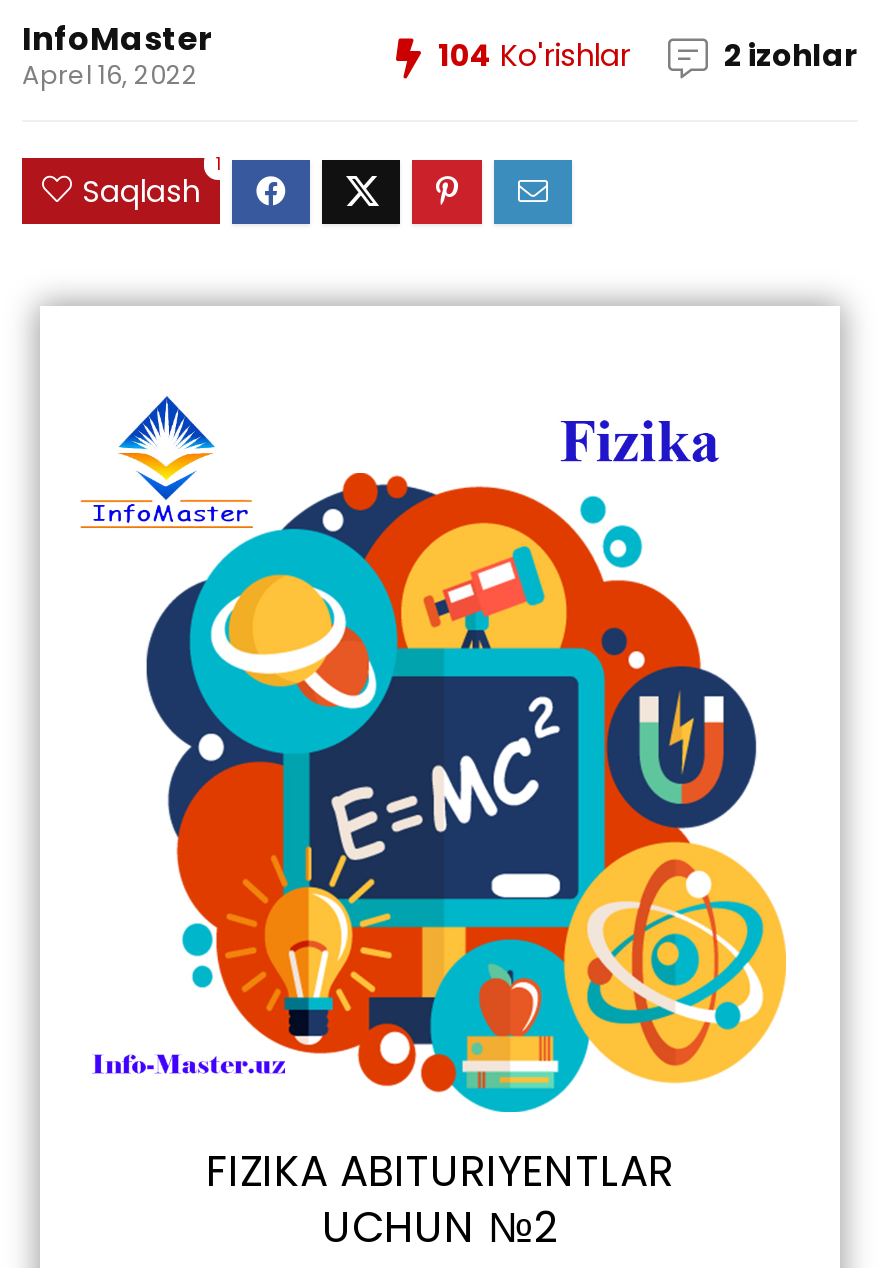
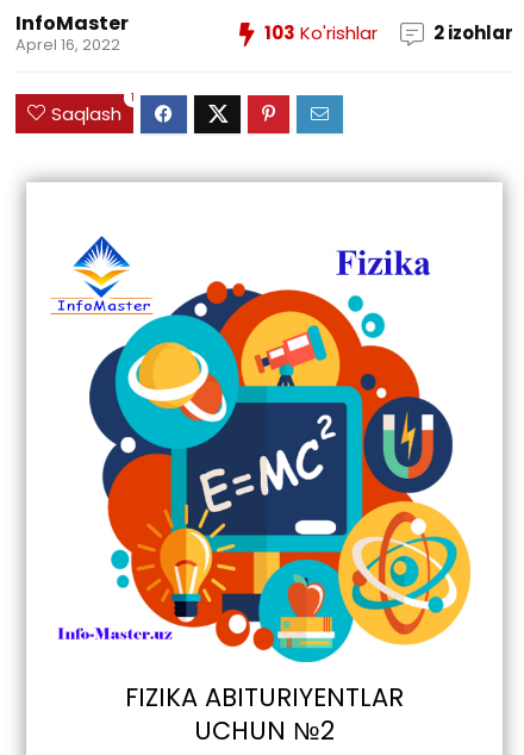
- 104 Ko'rishlar
+ 103 Ko'rishlar
